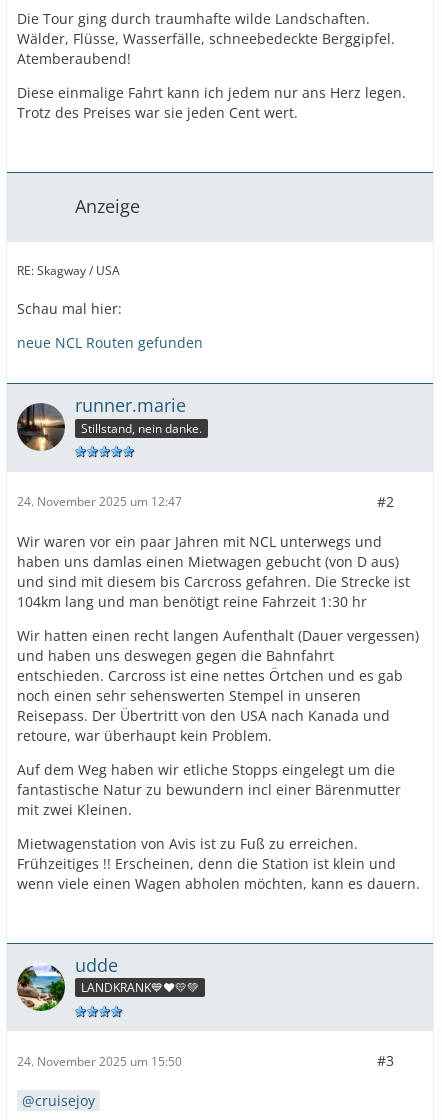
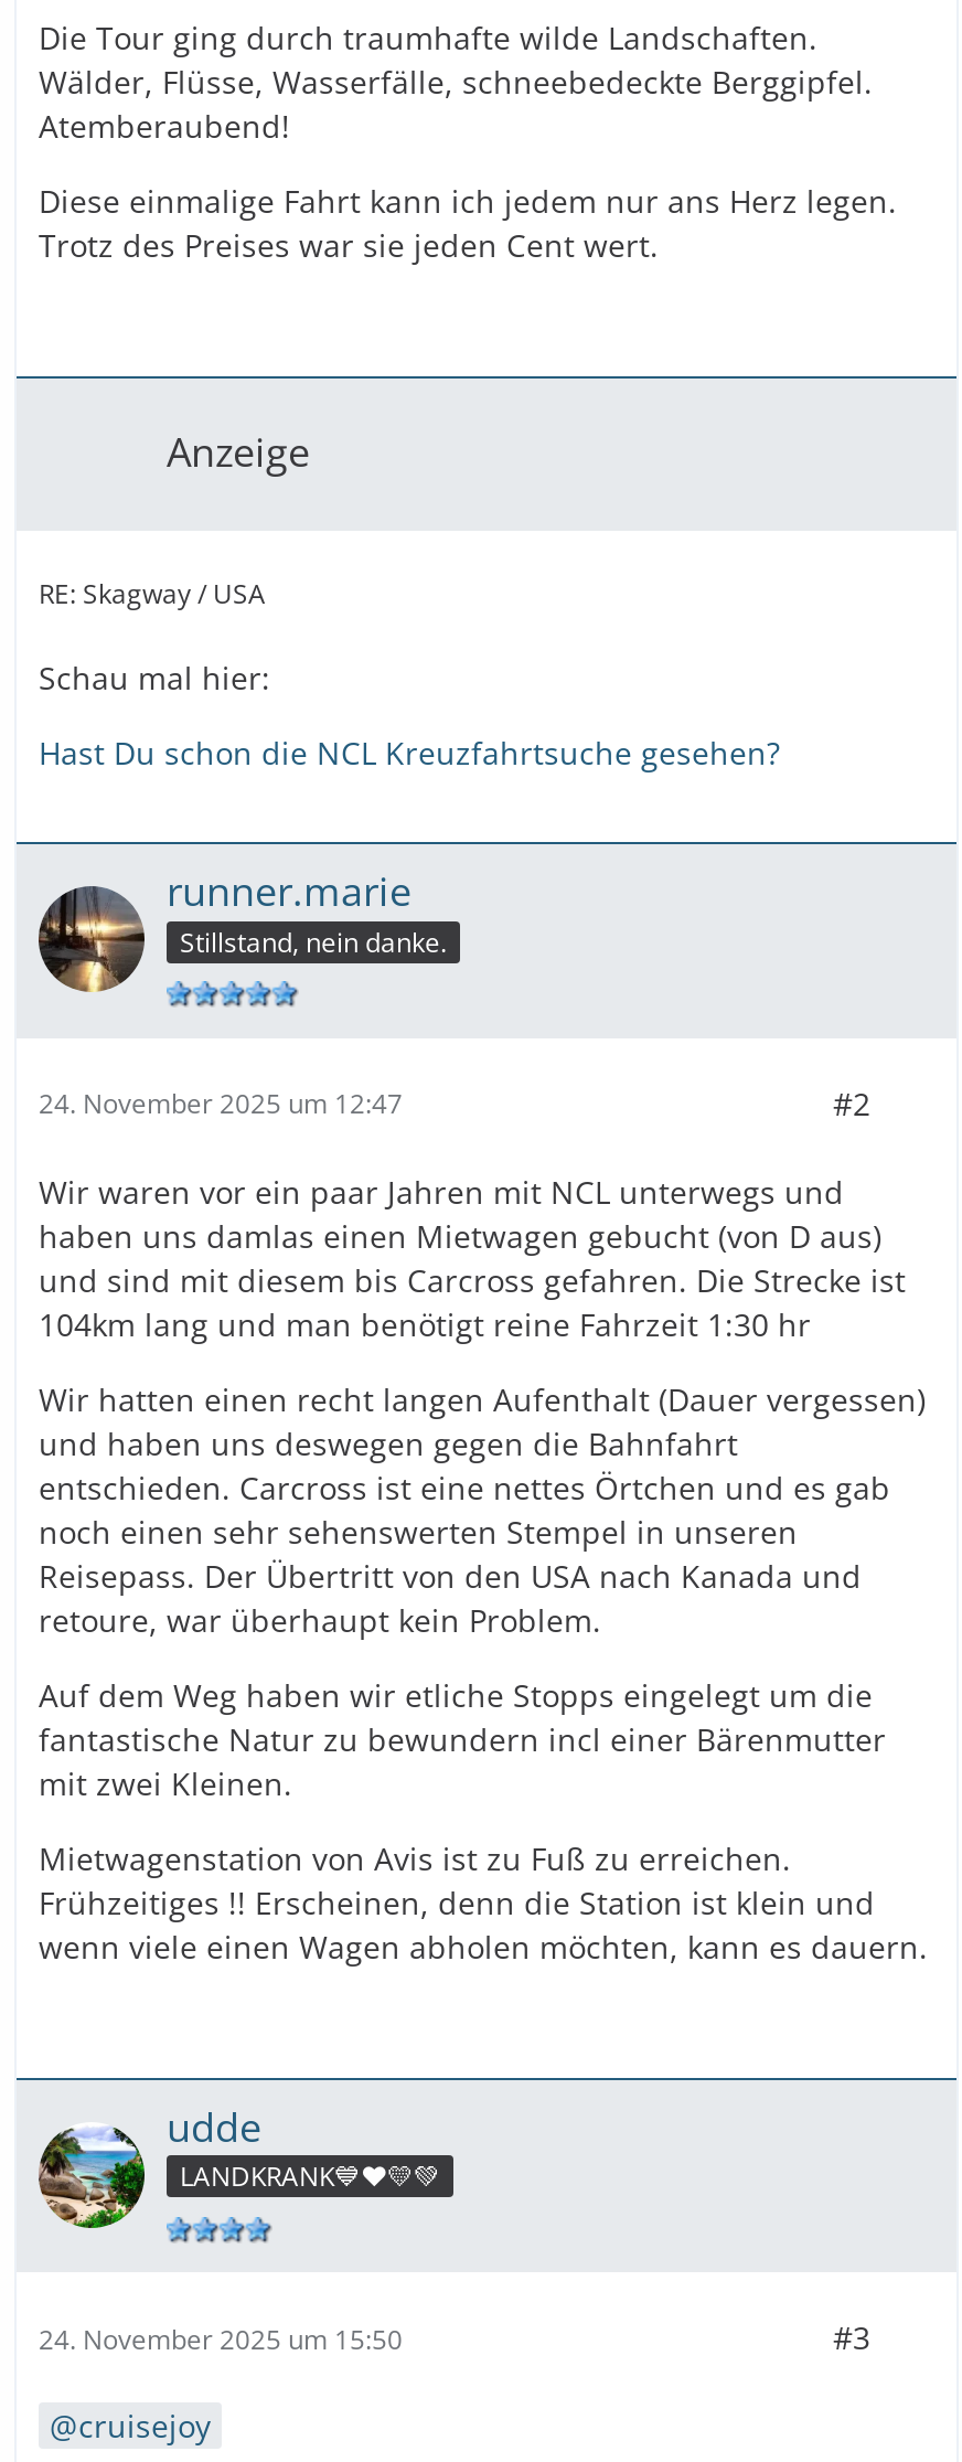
- neue NCL Routen gefunden
+ Hast Du schon die NCL Kreuzfahrtsuche gesehen?
